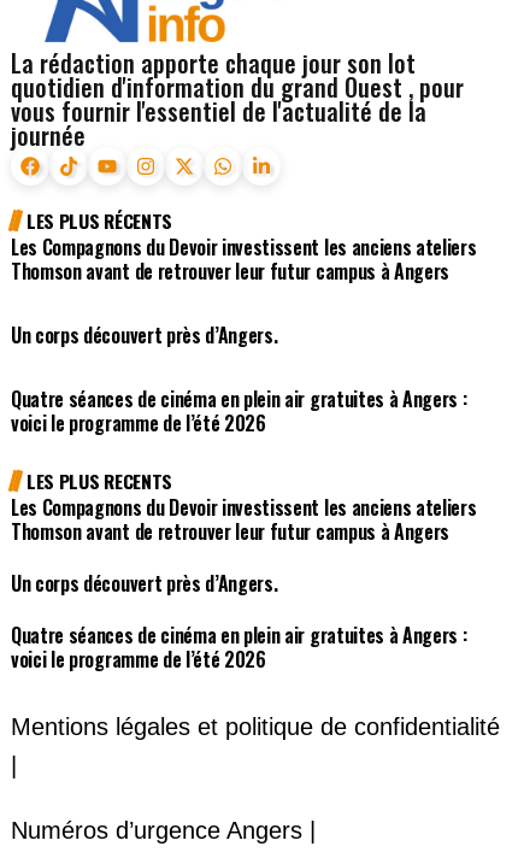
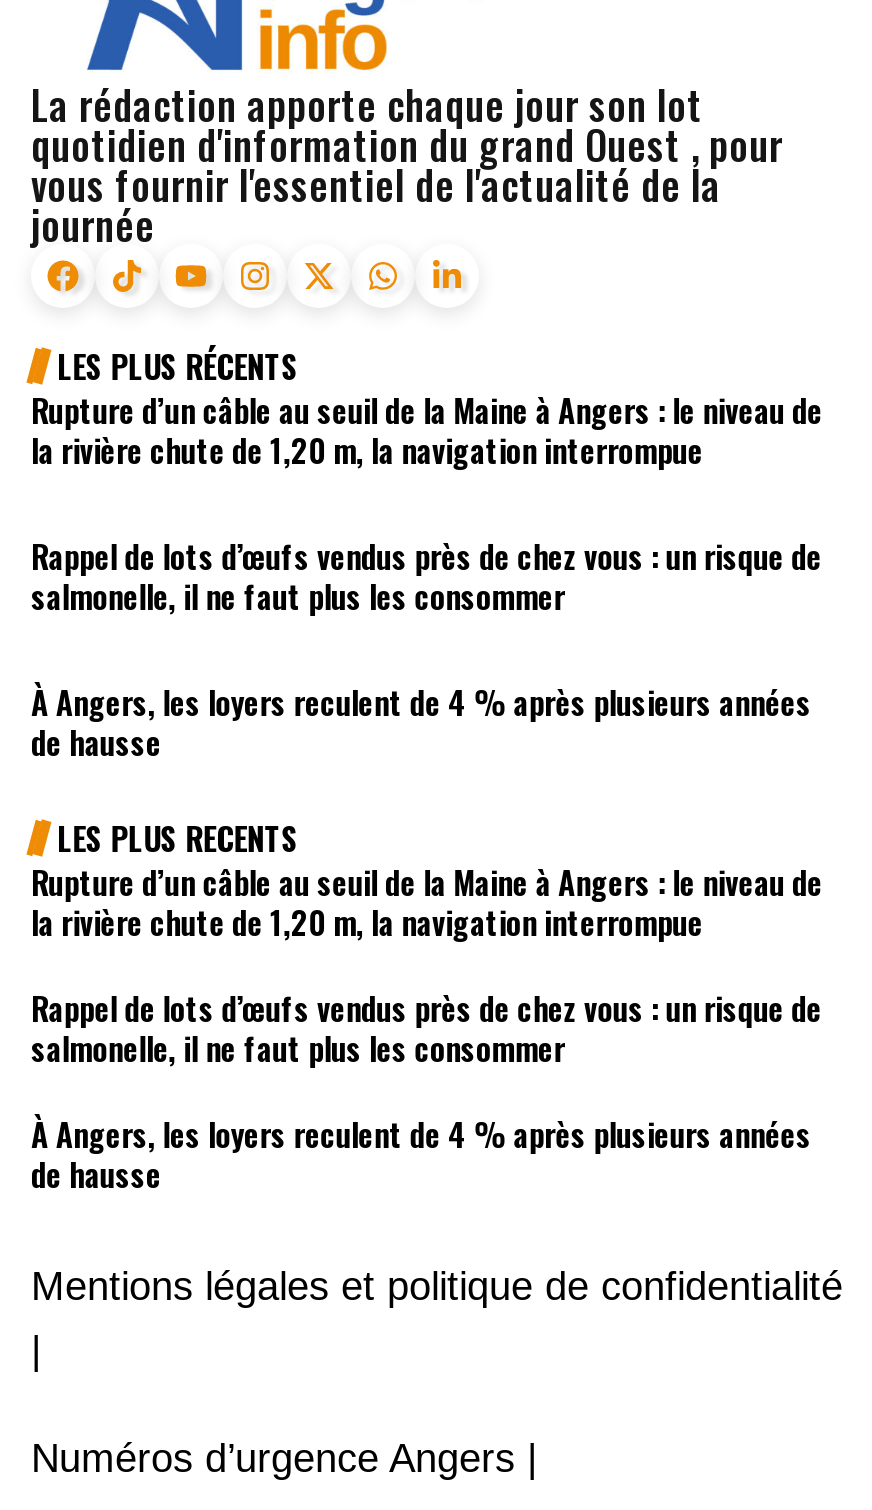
- Les Compagnons du Devoir investissent les anciens ateliers
- Thomson avant de retrouver leur futur campus à Angers
+ Rupture d’un câble au seuil de la Maine à Angers : le niveau de
+ la rivière chute de 1,20 m, la navigation interrompue

- Un corps découvert près d’Angers.
+ Rappel de lots d’œufs vendus près de chez vous : un risque de
+ salmonelle, il ne faut plus les consommer

- Quatre séances de cinéma en plein air gratuites à Angers :
- voici le programme de l’été 2026
+ À Angers, les loyers reculent de 4 % après plusieurs années
+ de hausse

- Les Compagnons du Devoir investissent les anciens ateliers
- Thomson avant de retrouver leur futur campus à Angers
+ Rupture d’un câble au seuil de la Maine à Angers : le niveau de
+ la rivière chute de 1,20 m, la navigation interrompue

- Un corps découvert près d’Angers.
+ Rappel de lots d’œufs vendus près de chez vous : un risque de
+ salmonelle, il ne faut plus les consommer

- Quatre séances de cinéma en plein air gratuites à Angers :
- voici le programme de l’été 2026
+ À Angers, les loyers reculent de 4 % après plusieurs années
+ de hausse
